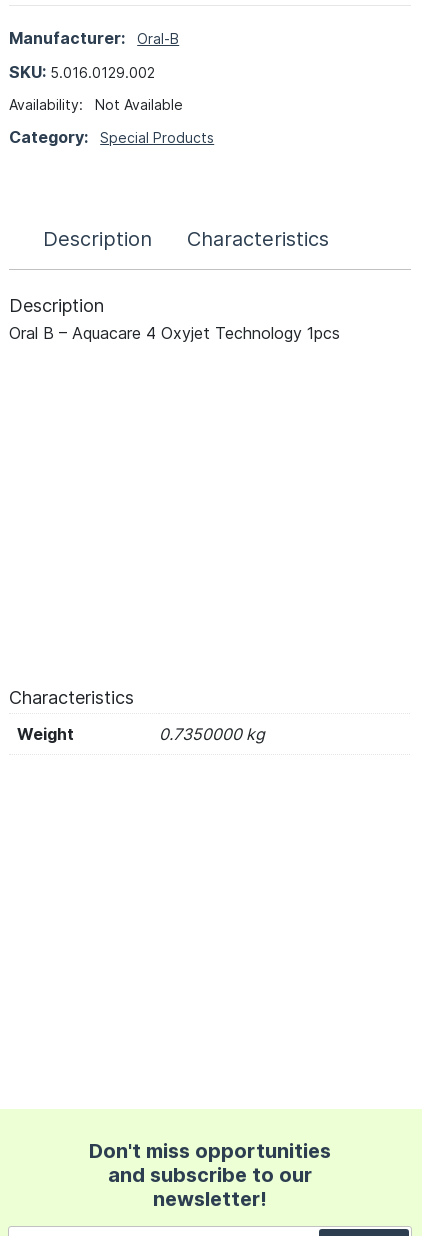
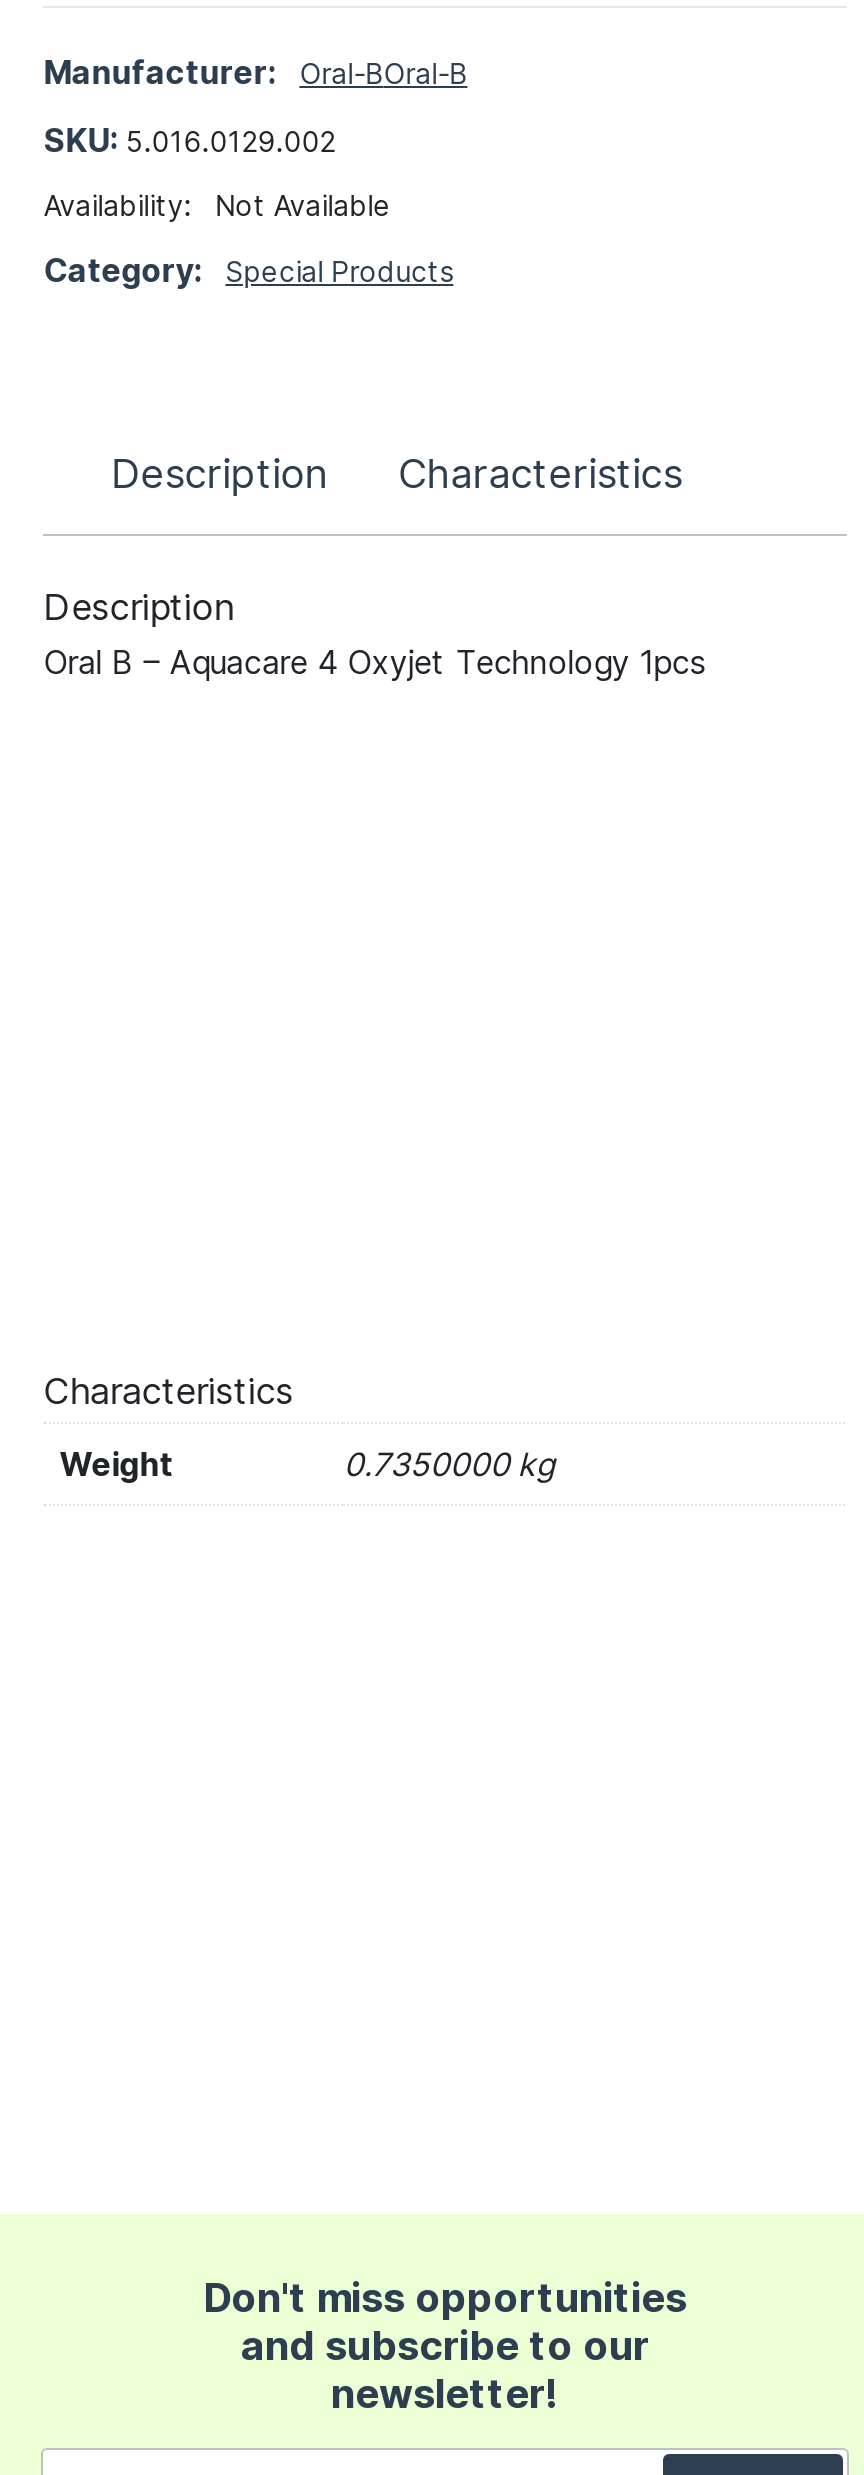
- Oral-B
+ Oral-BOral-B
